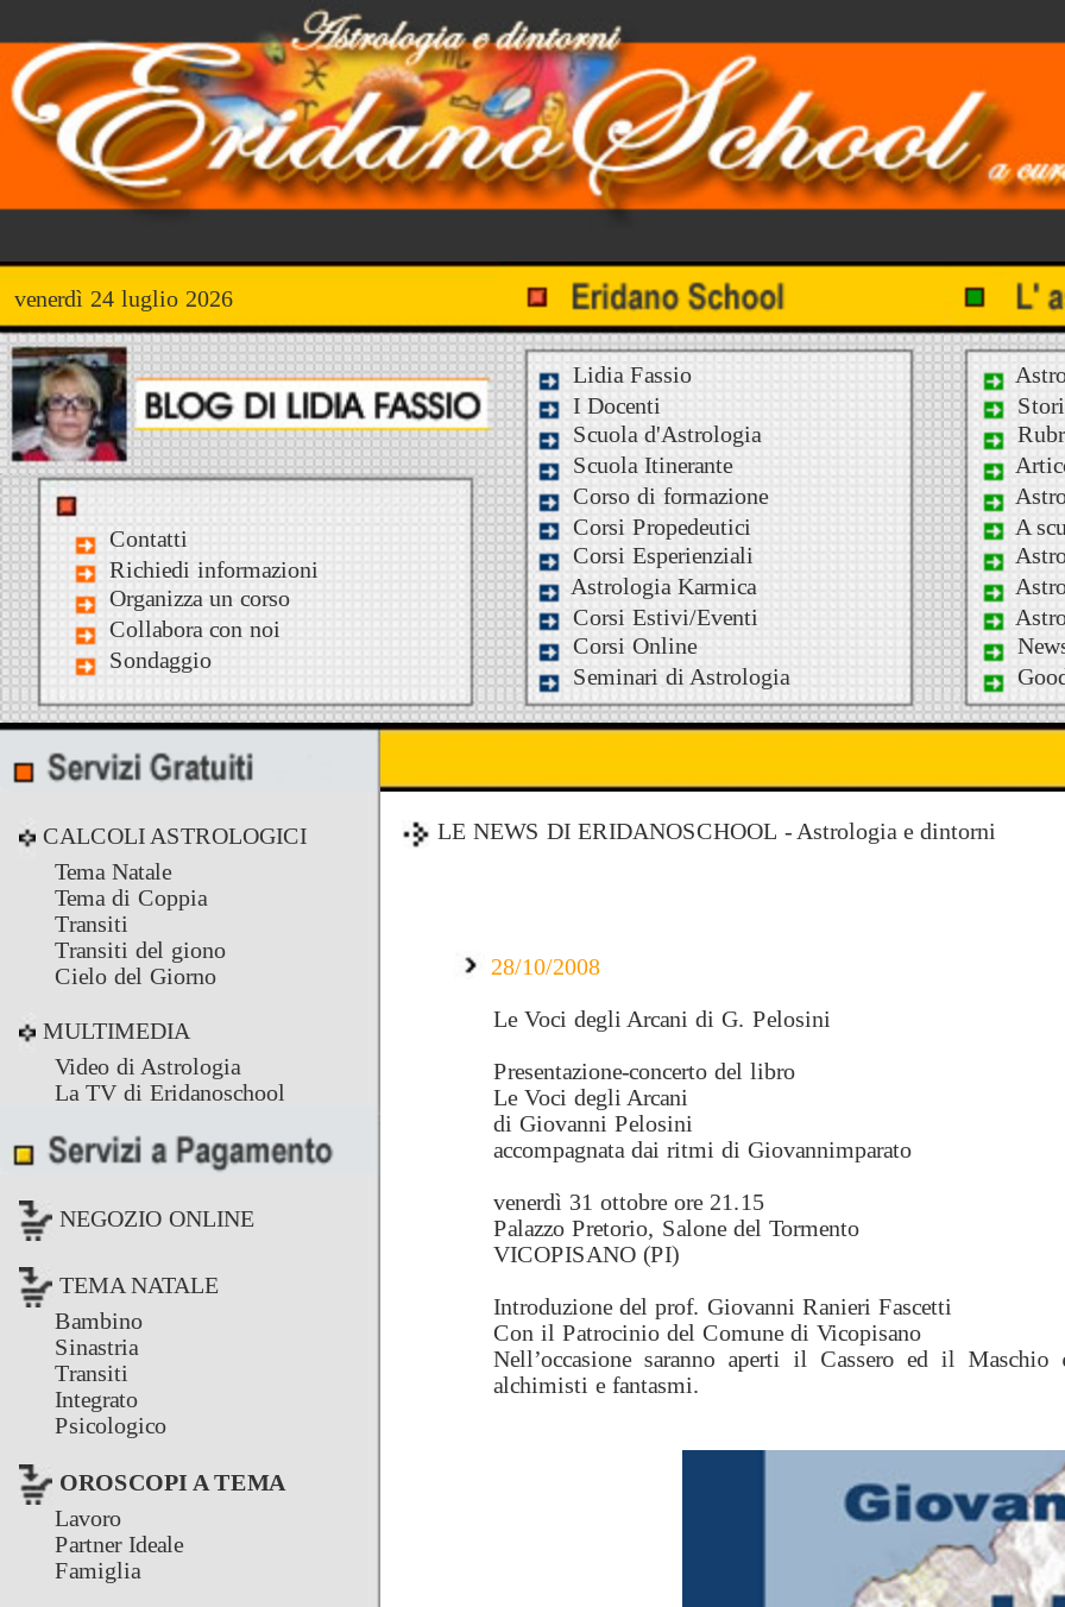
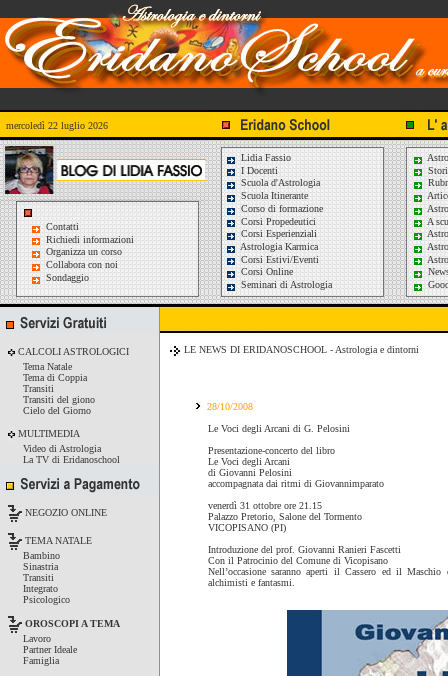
- venerdì 24 luglio 2026
+ mercoledì 22 luglio 2026
